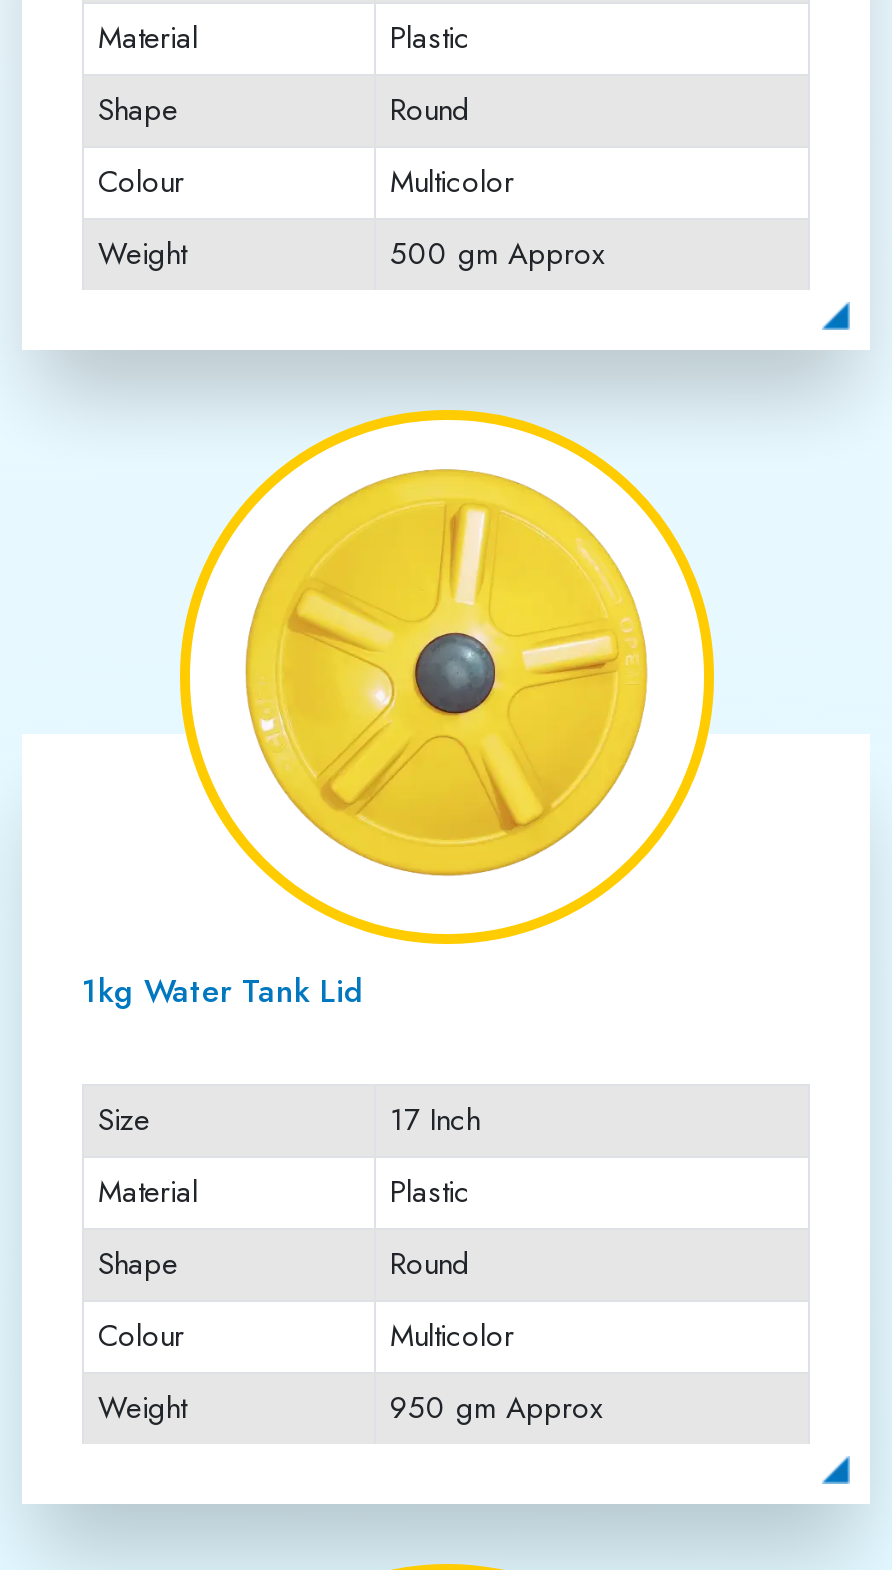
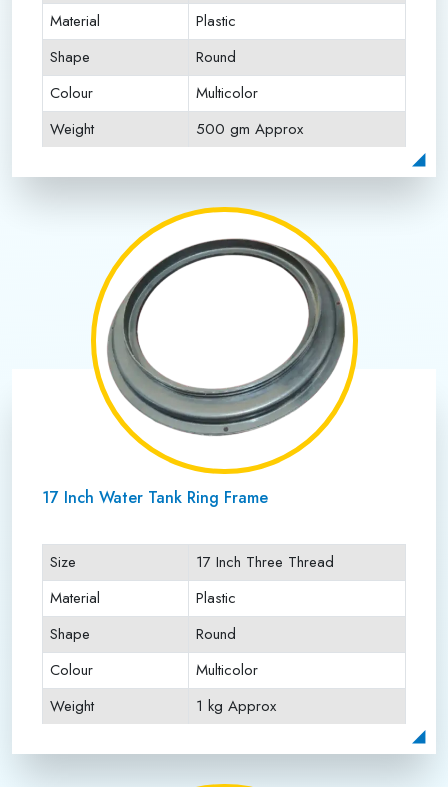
- [image]
+ [image]

- 1kg Water Tank Lid
+ 17 Inch Water Tank Ring Frame

- 17 Inch
+ 17 Inch Three Thread

- 950 gm Approx
+ 1 kg Approx
